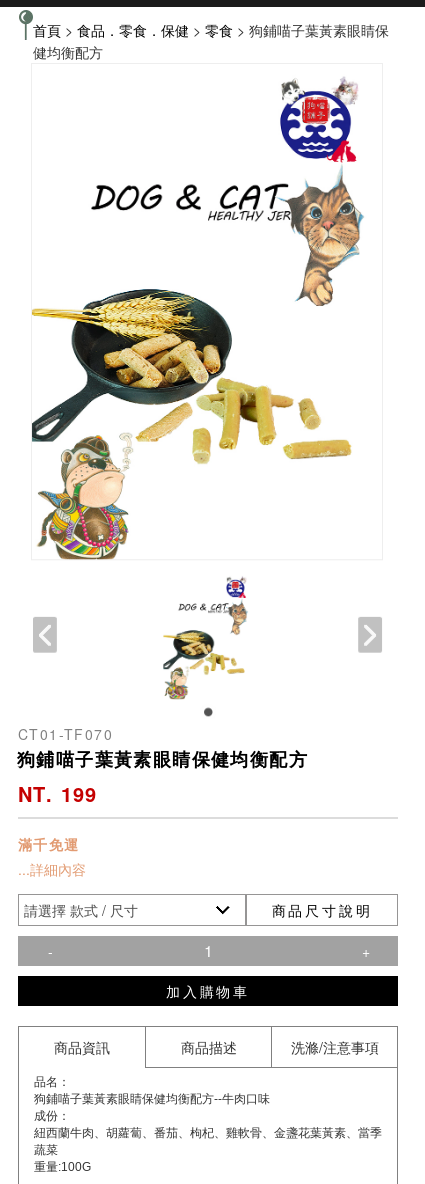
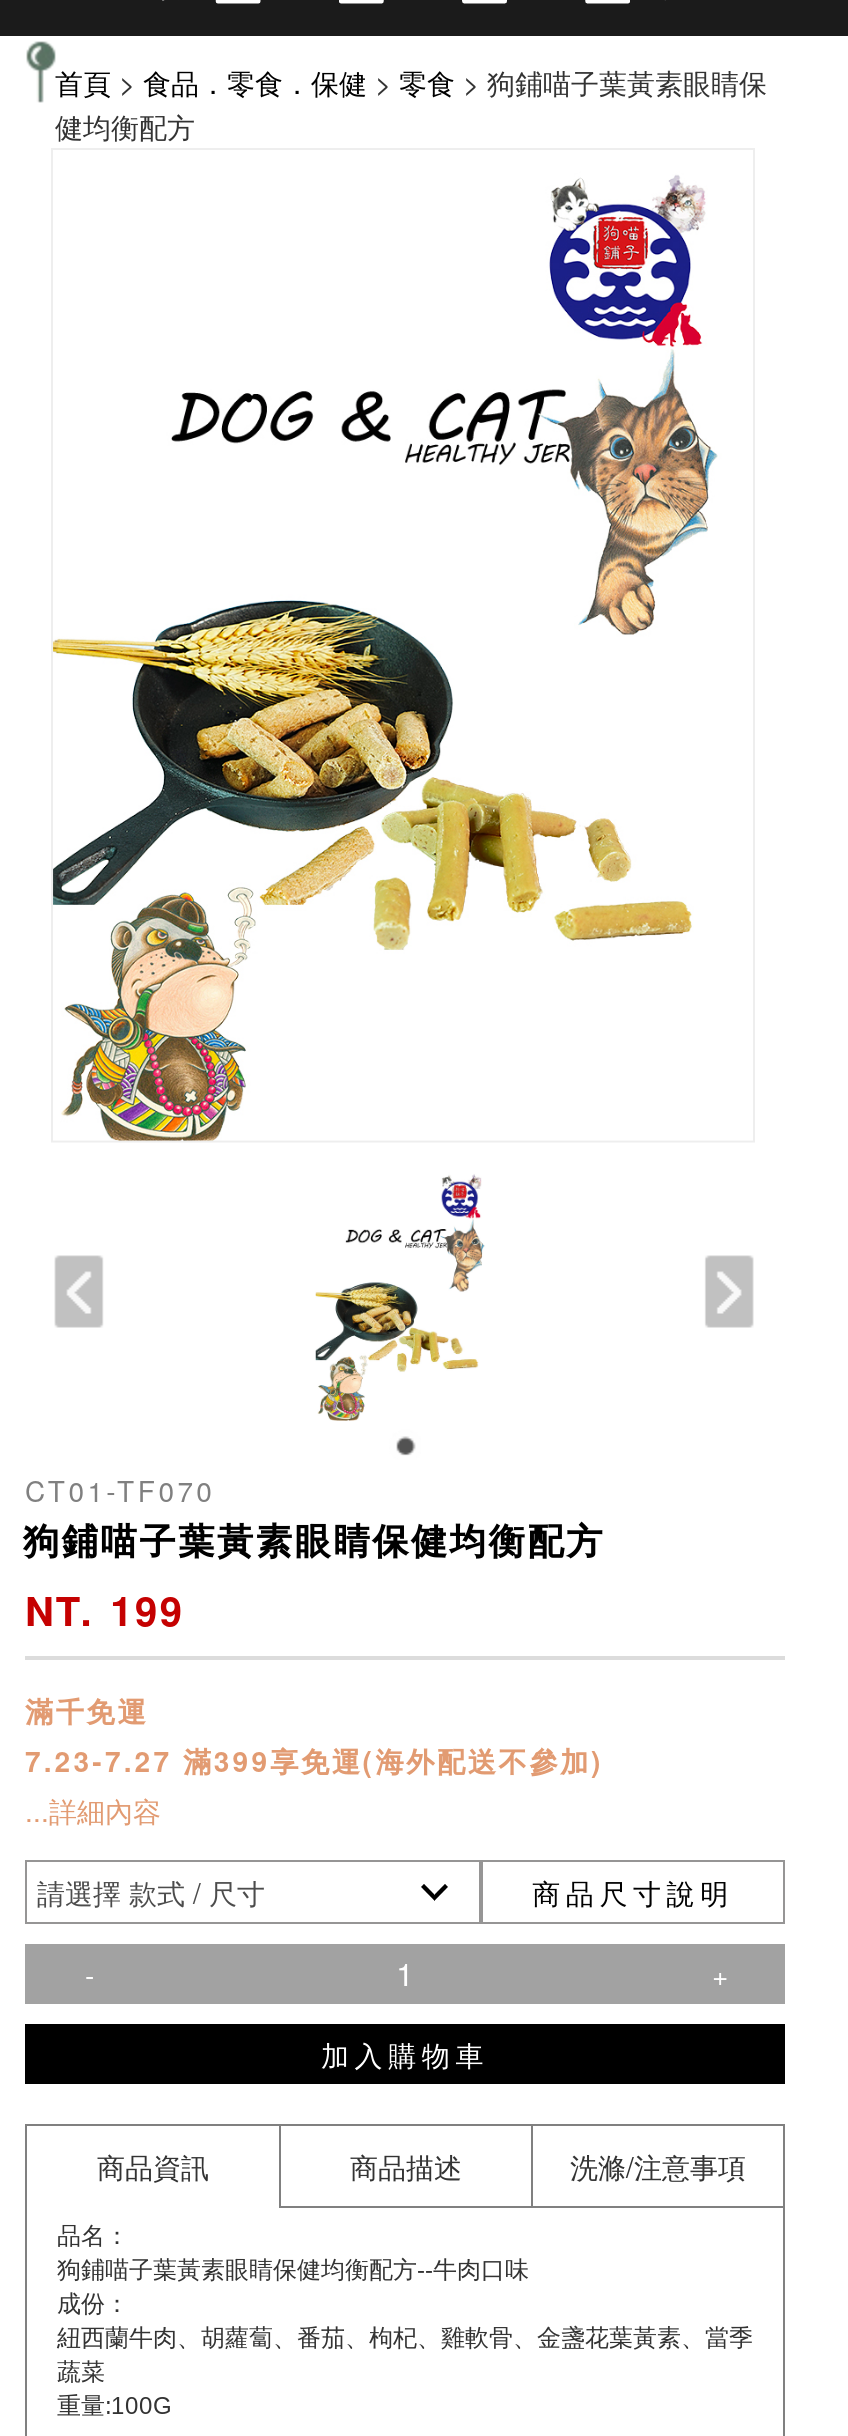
+ 7.23-7.27 滿399享免運(海外配送不參加)
